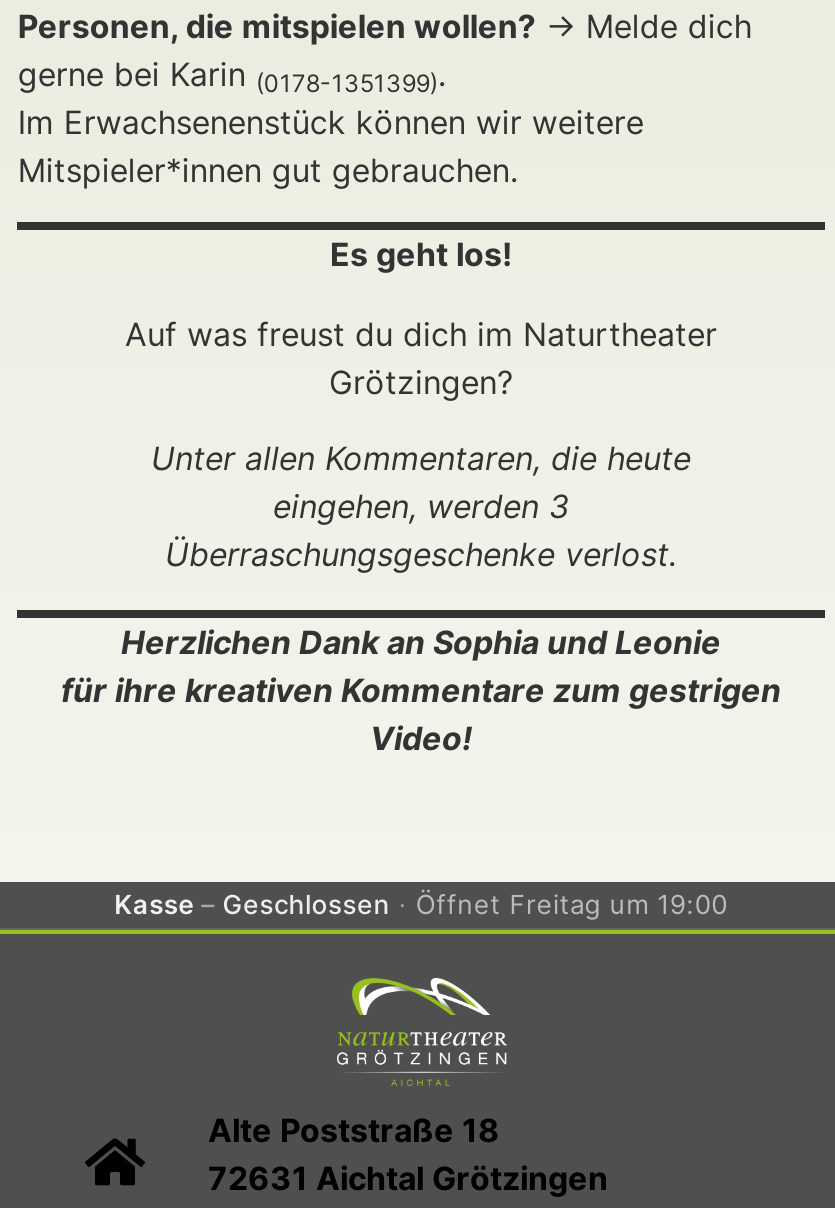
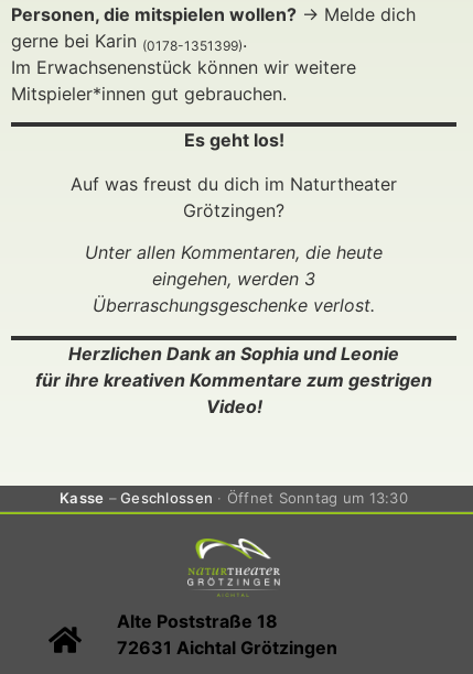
- Öffnet Freitag um 19:00
+ Öffnet Sonntag um 13:30
